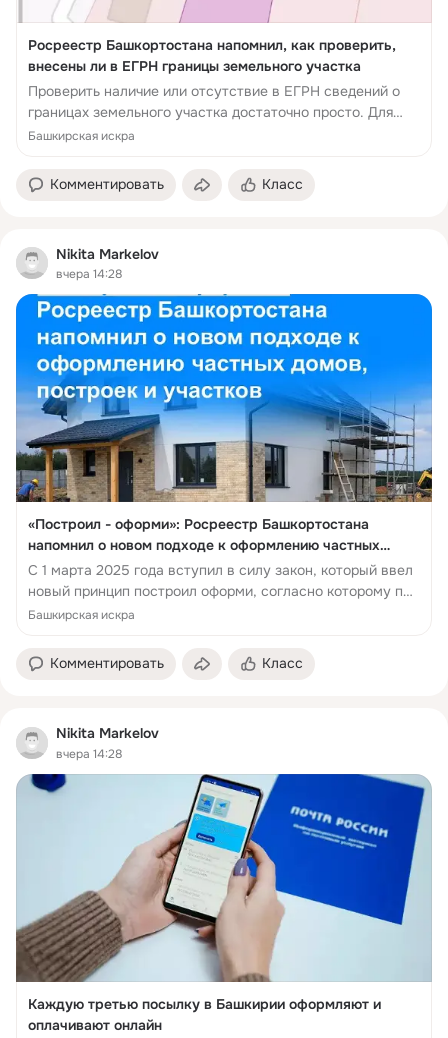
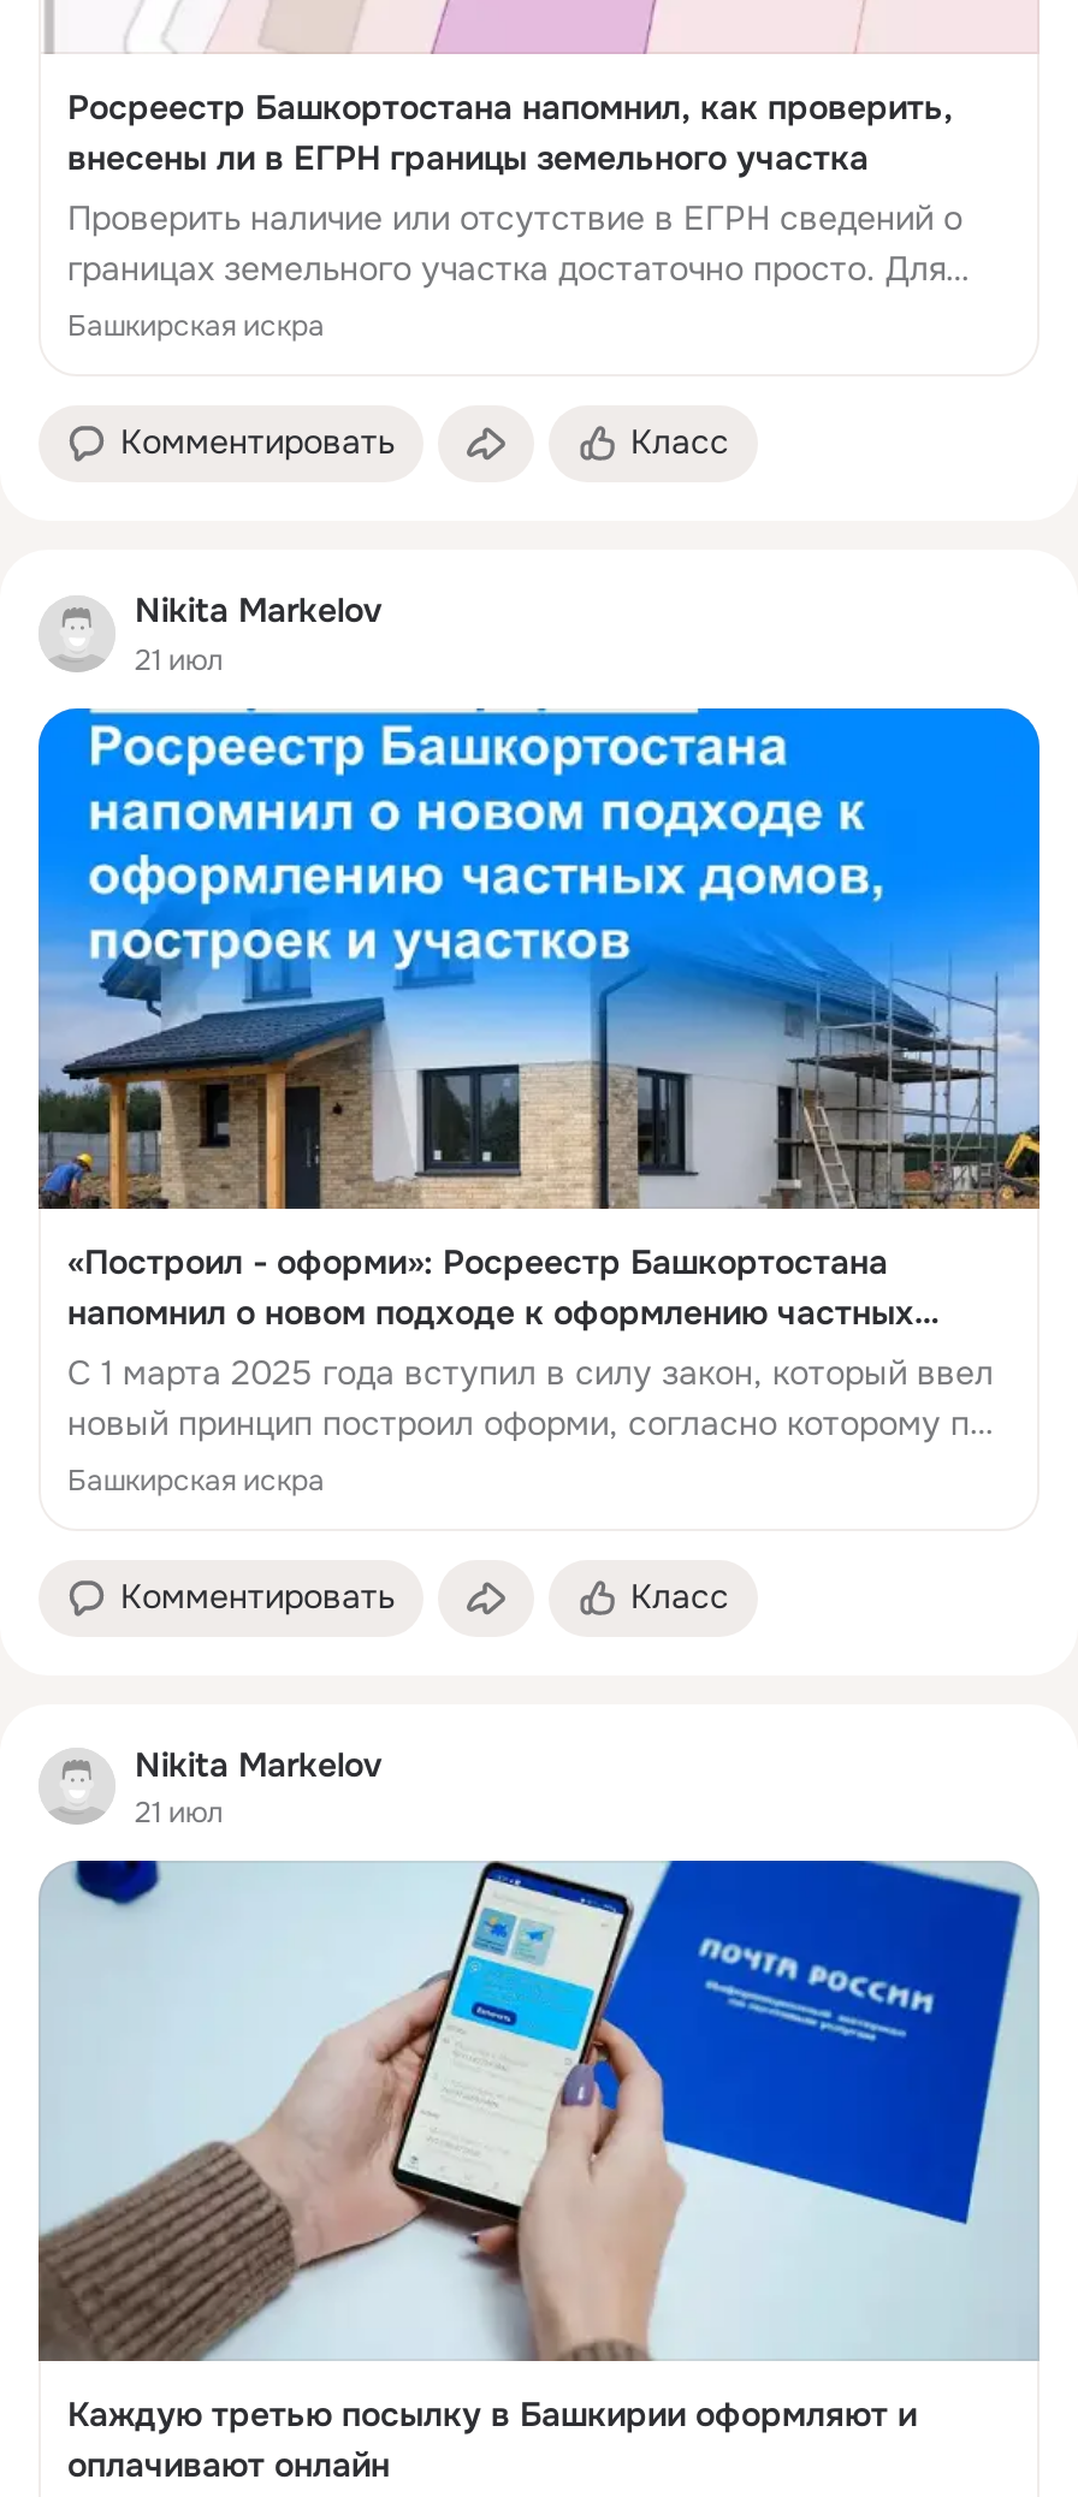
- вчера 14:28
+ 21 июл

- вчера 14:28
+ 21 июл
